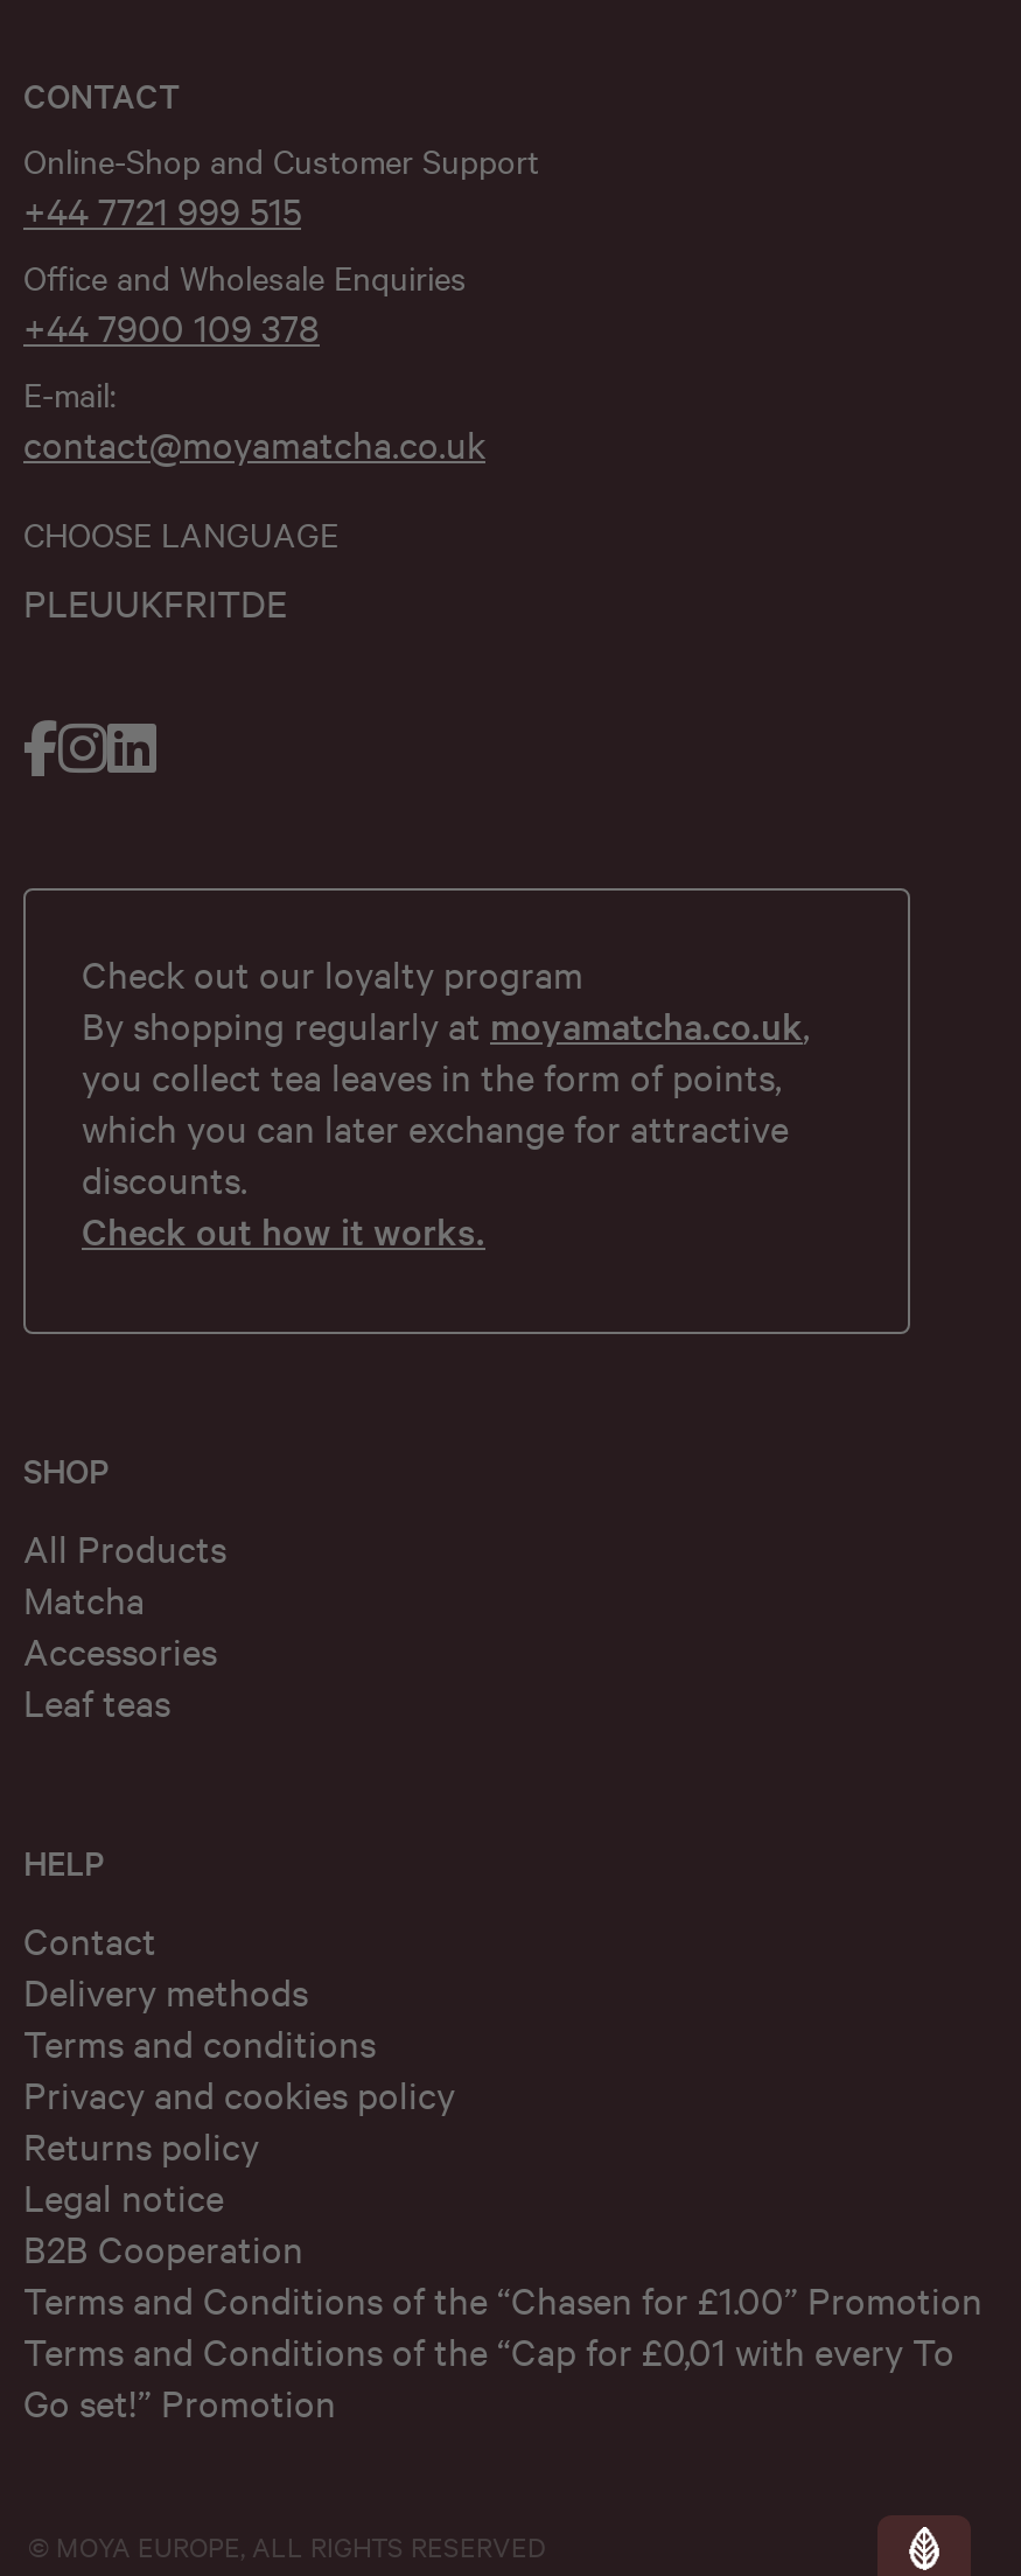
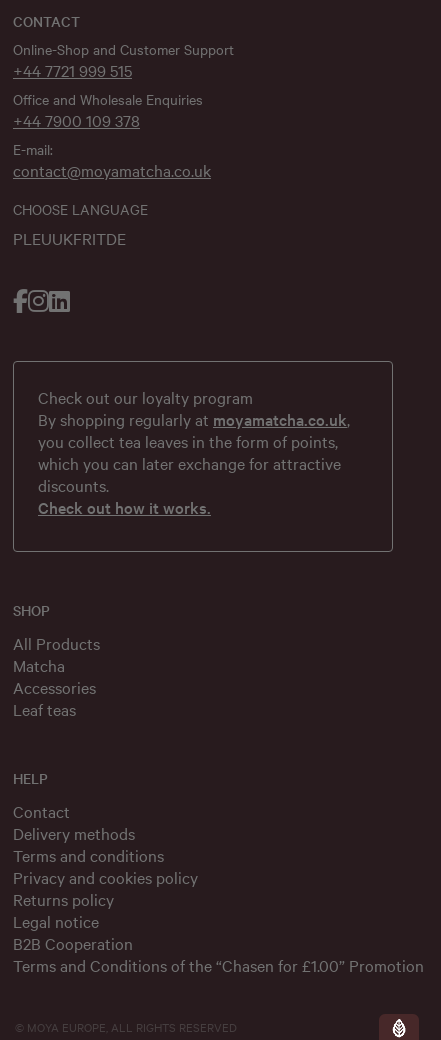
- Terms and Conditions of the “Cap for £0,01 with every To
- Go set!” Promotion
